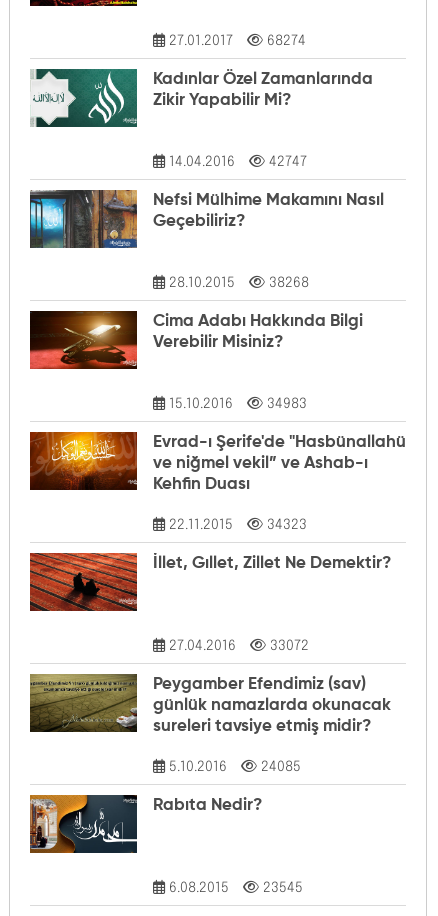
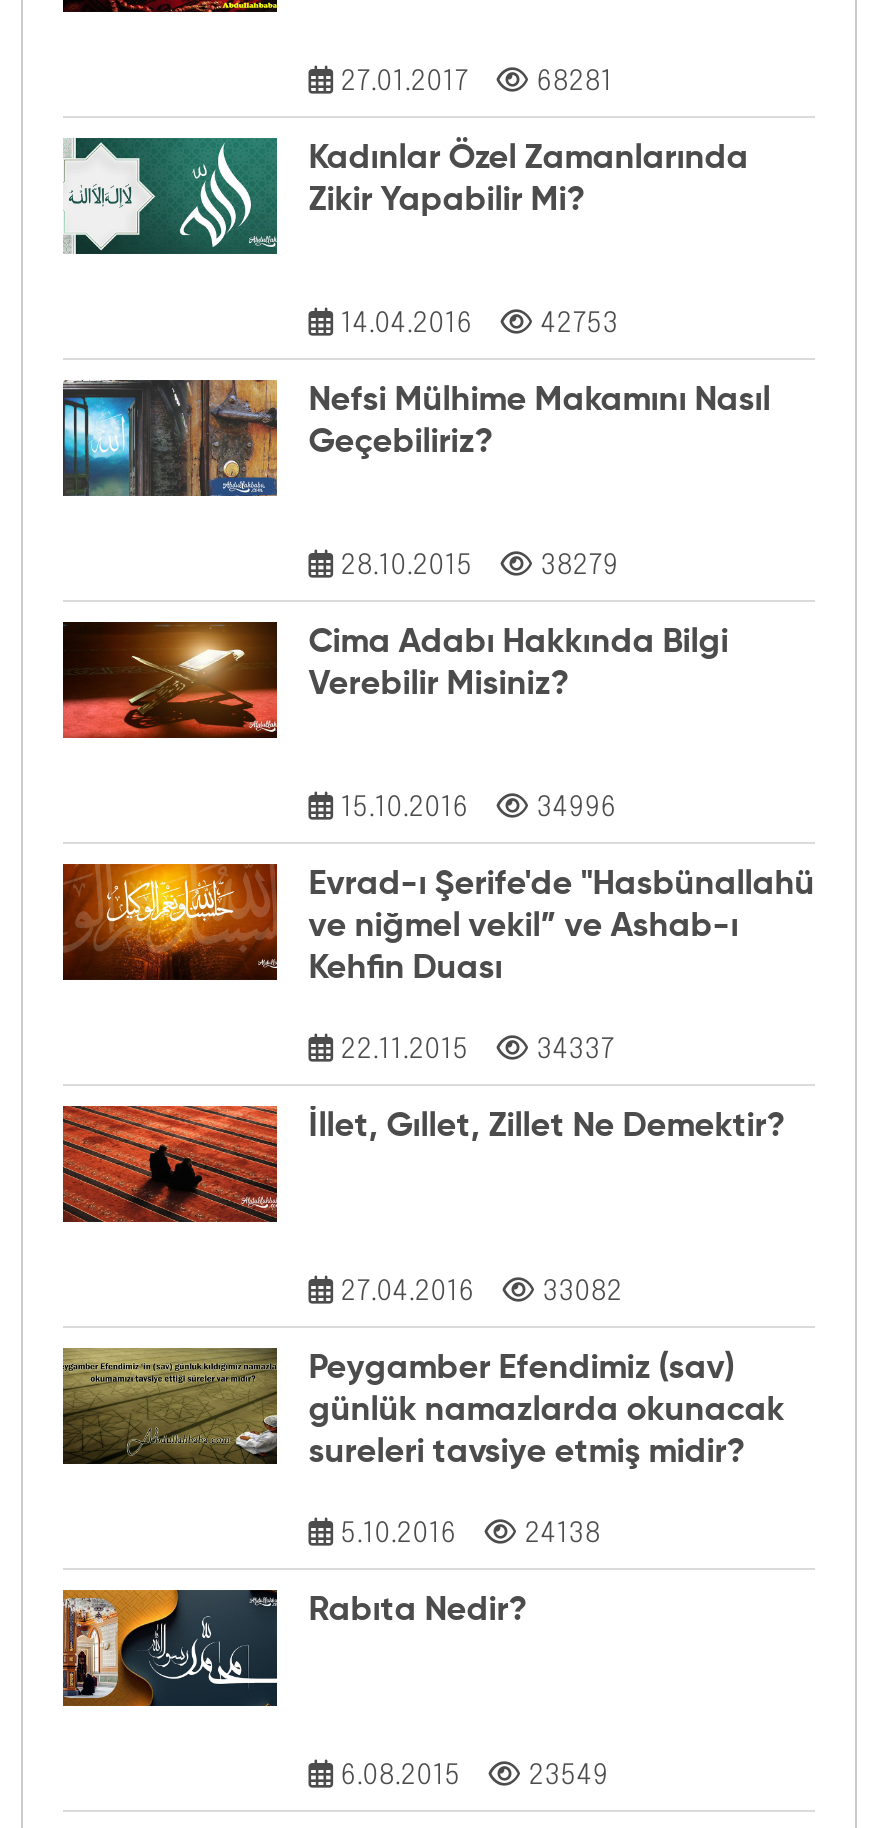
- 27.01.2017 68274
+ 27.01.2017 68281

- 14.04.2016 42747
+ 14.04.2016 42753

- 28.10.2015 38268
+ 28.10.2015 38279

- 15.10.2016 34983
+ 15.10.2016 34996

- 22.11.2015 34323
+ 22.11.2015 34337

- 27.04.2016 33072
+ 27.04.2016 33082

- 5.10.2016 24085
+ 5.10.2016 24138

- 23545
+ 23549
